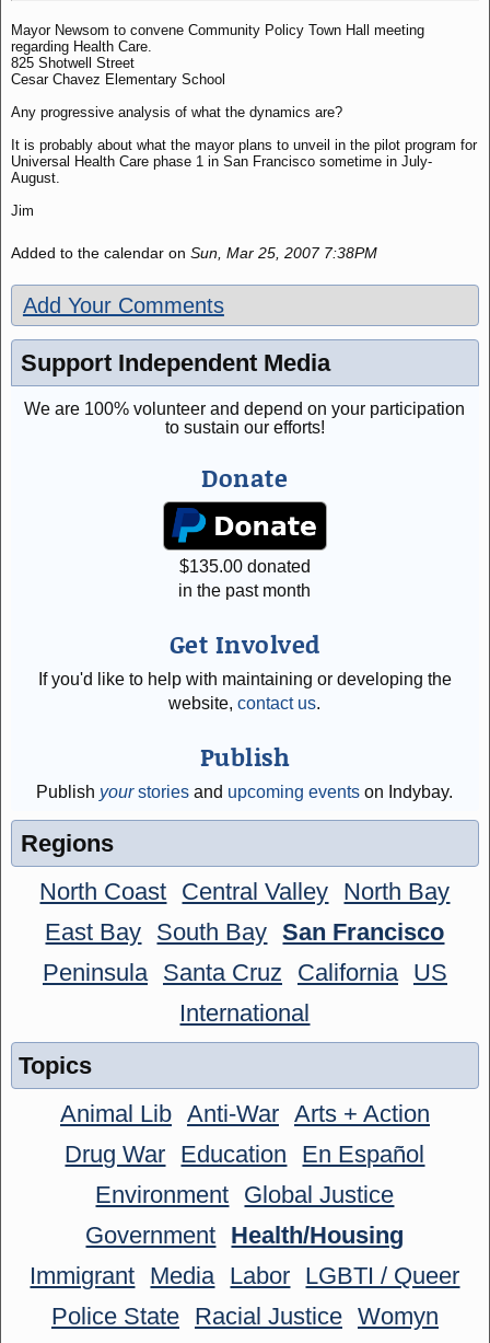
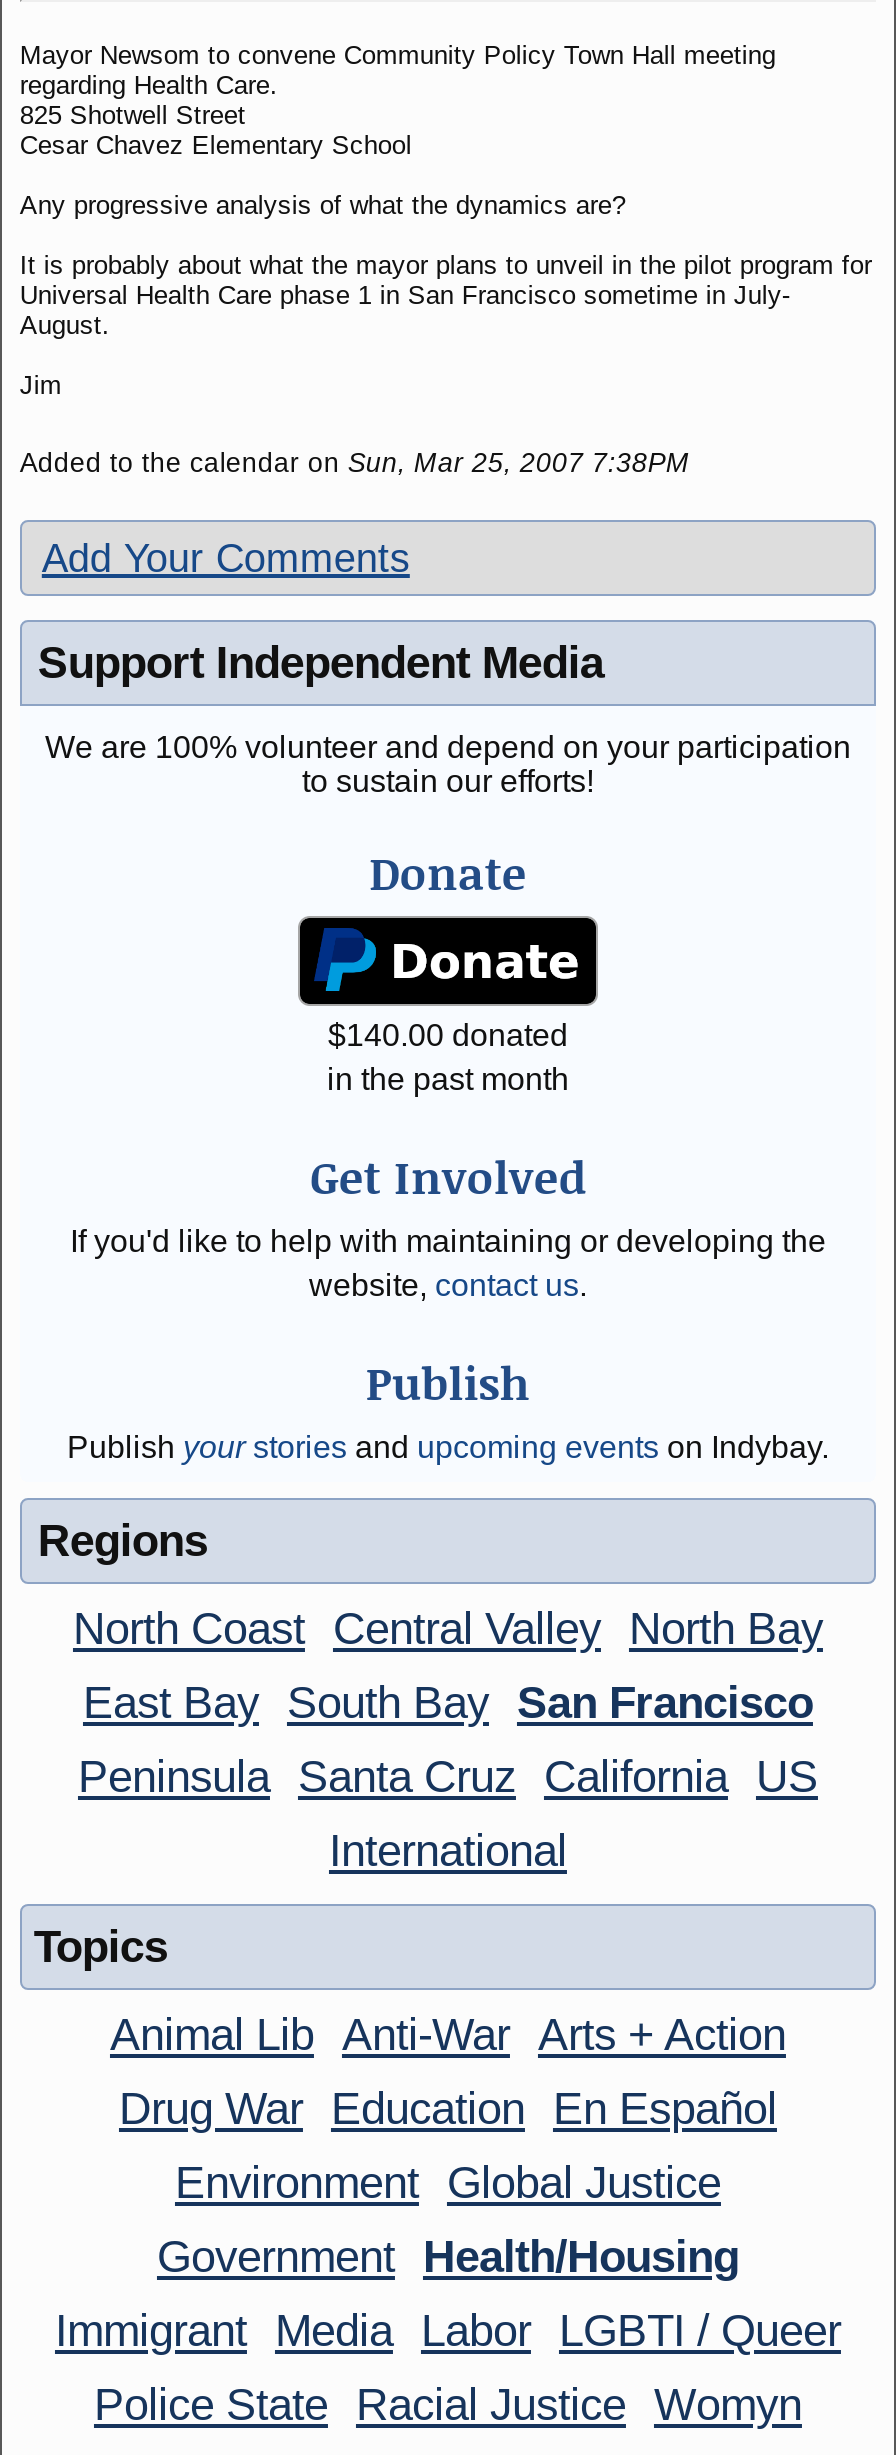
- $135.00 donated
+ $140.00 donated
